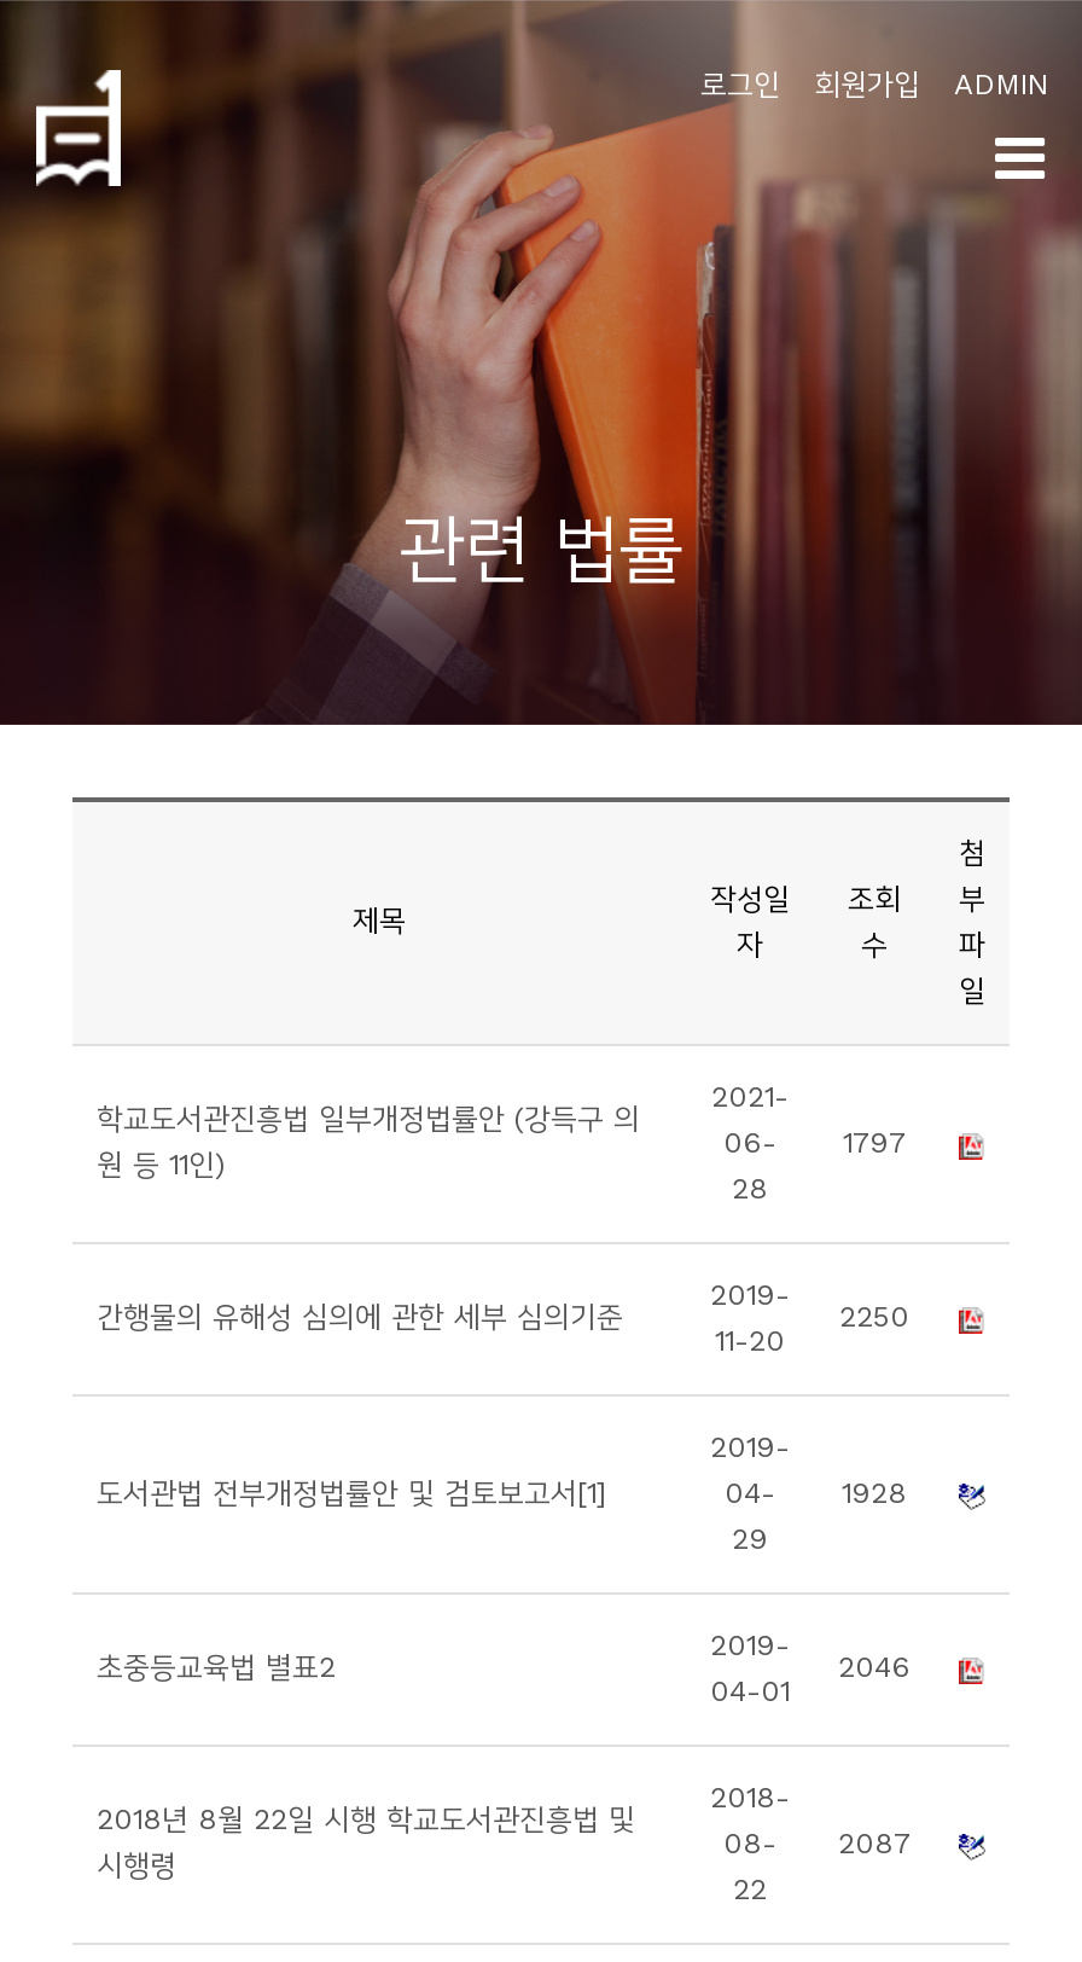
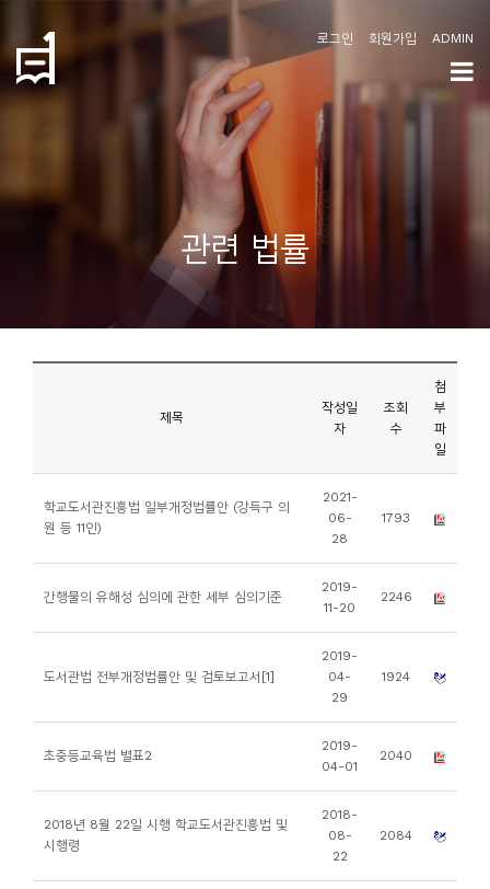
- 06- 1797
+ 06- 1793

- 2250
+ 2246

- 04- 1928
+ 04- 1924

- 2046
+ 2040

- 08- 2087
+ 08- 2084
